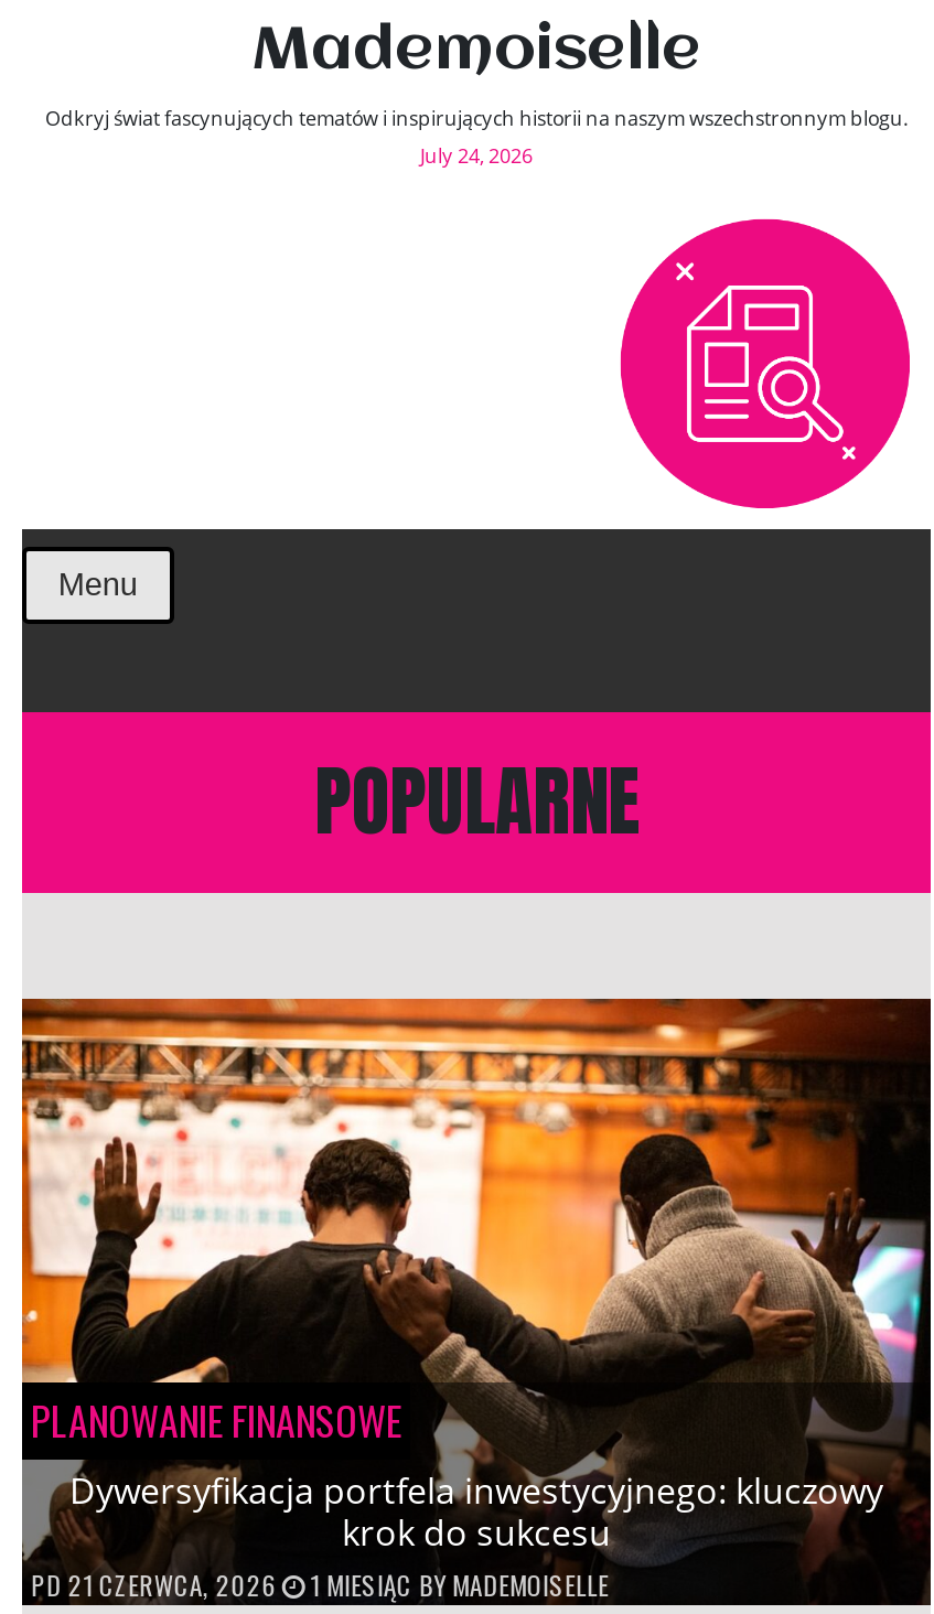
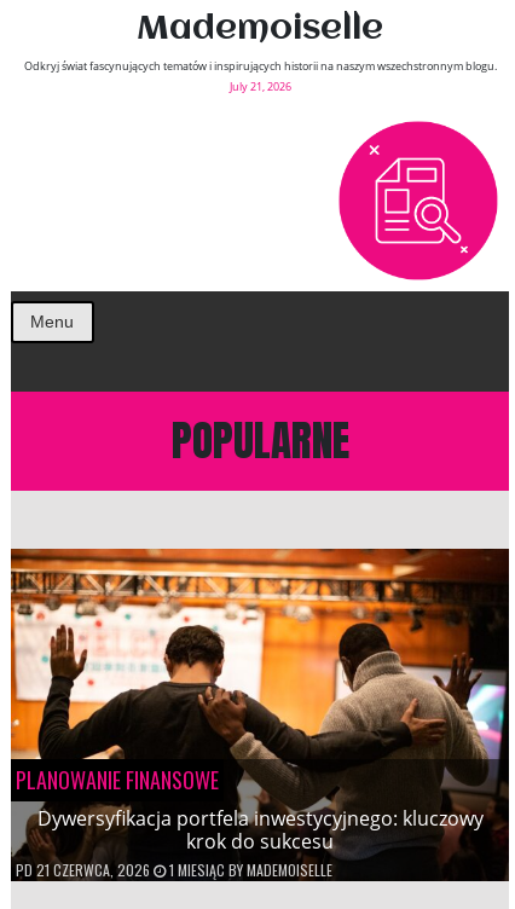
- July 24, 2026
+ July 21, 2026
